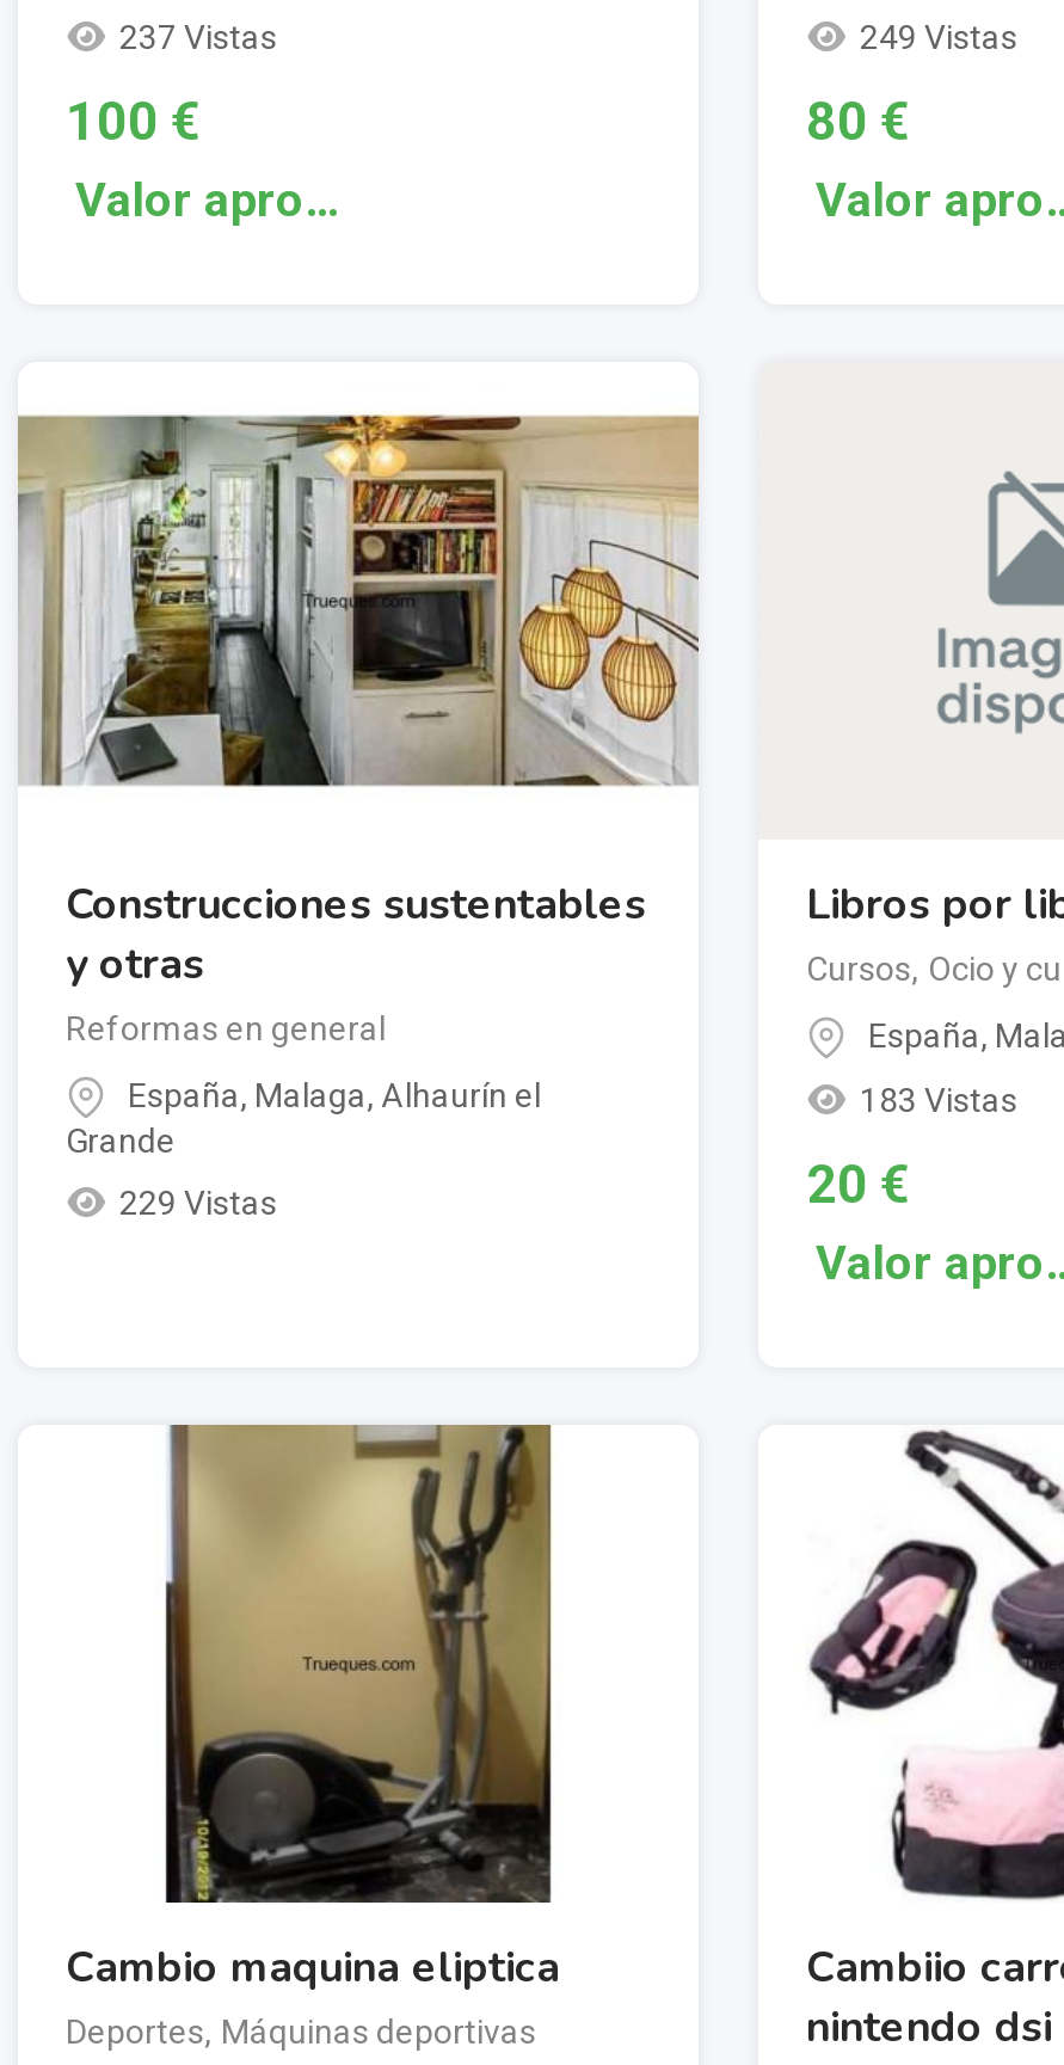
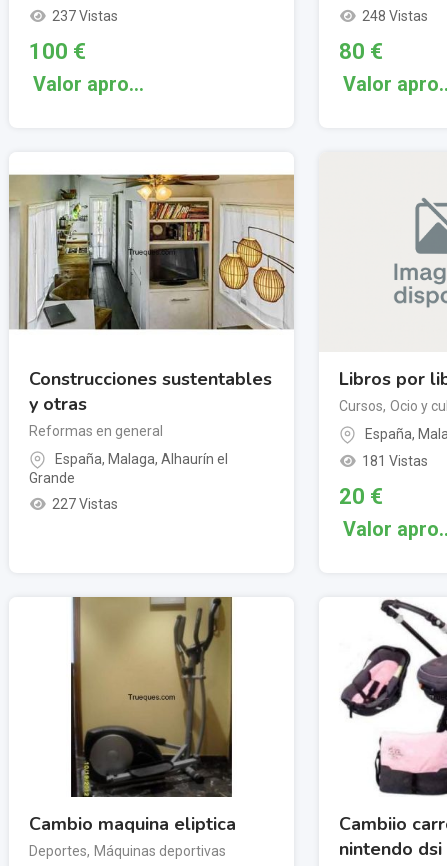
- 249 Vistas
+ 248 Vistas

- 183 Vistas
+ 181 Vistas

- 229 Vistas
+ 227 Vistas
